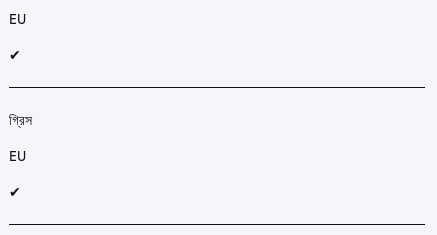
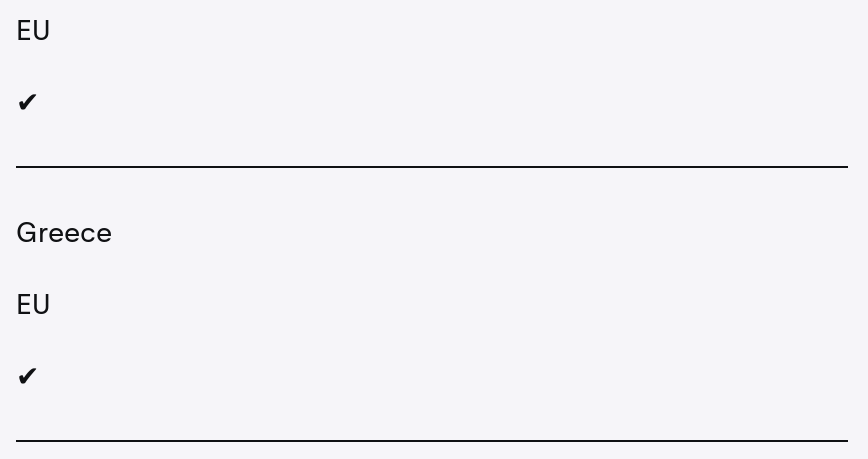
- গ্রিস
+ Greece
